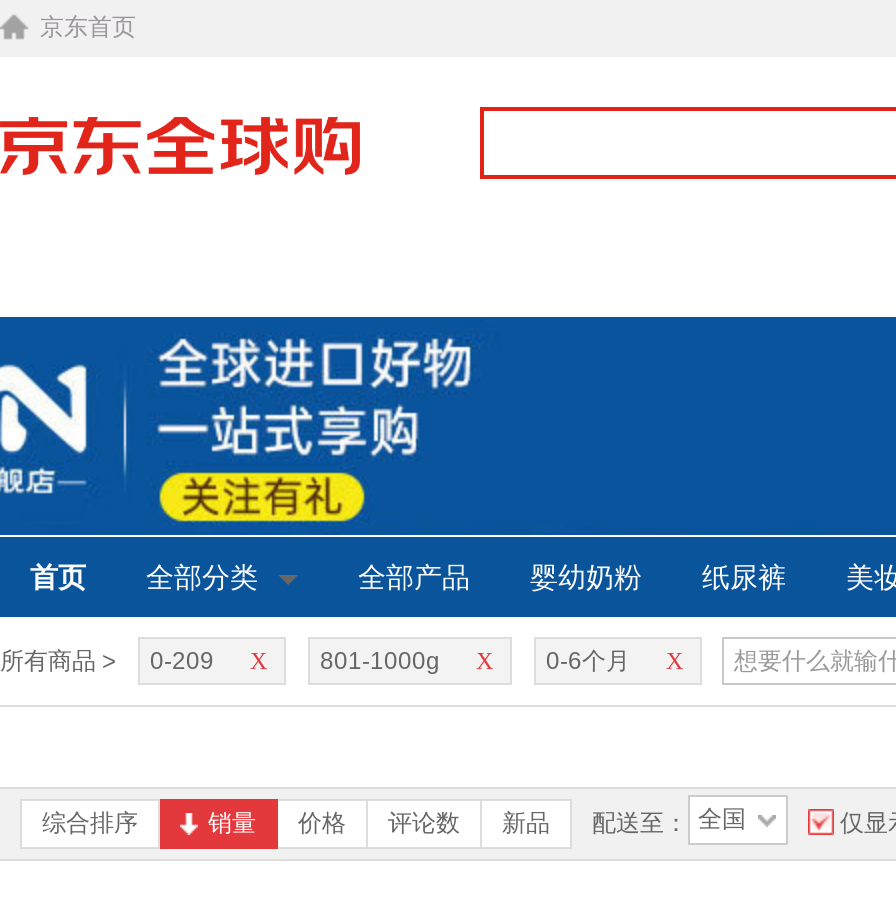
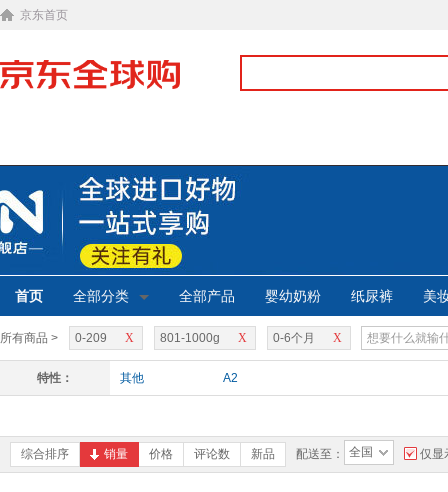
+ 特性：
+ 其他
+ A2
